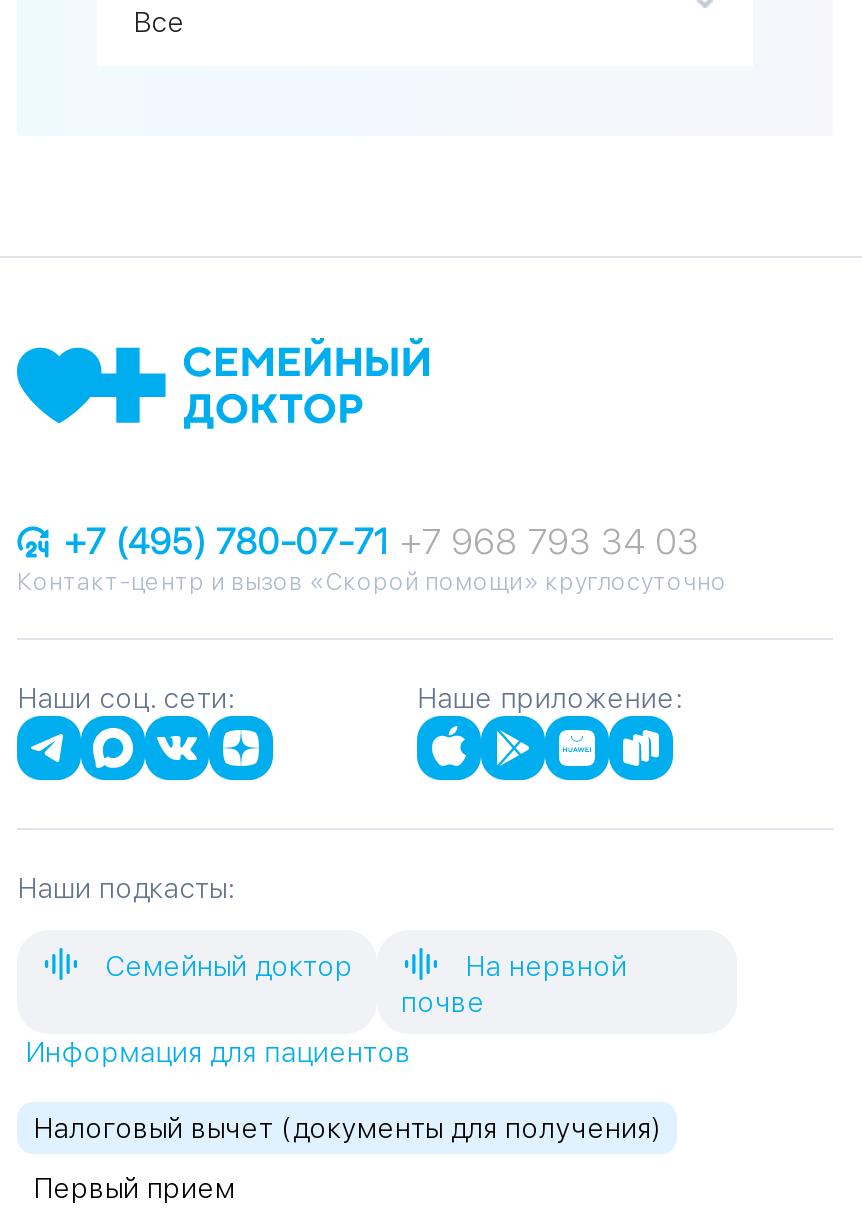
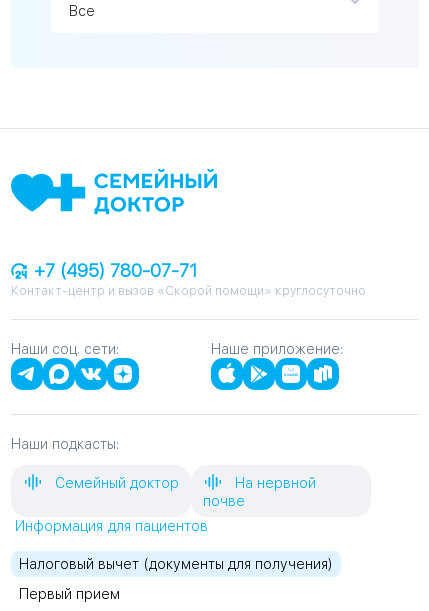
- +7 (495) 780-07-71 +7 968 793 34 03
+ +7 (495) 780-07-71
